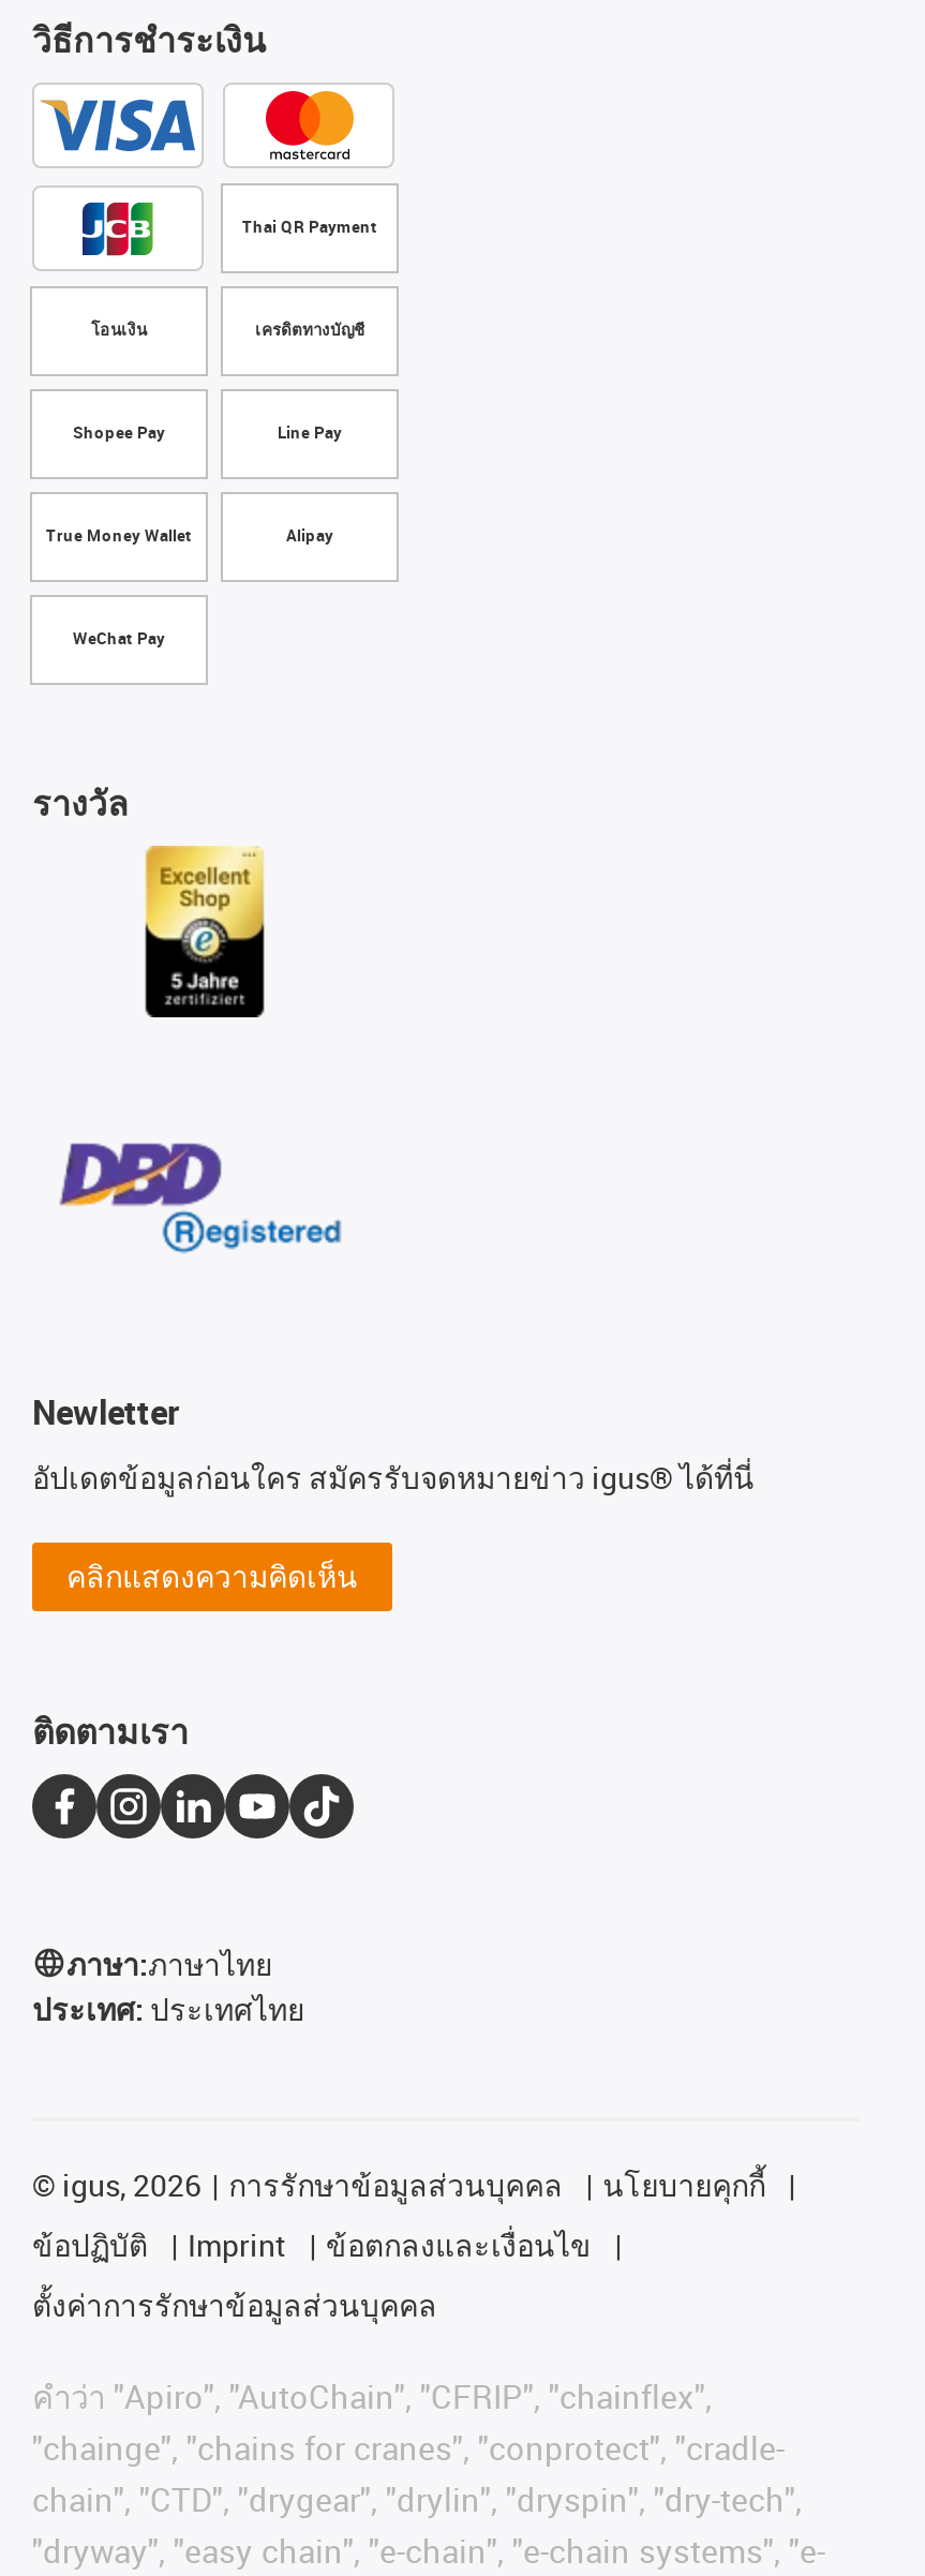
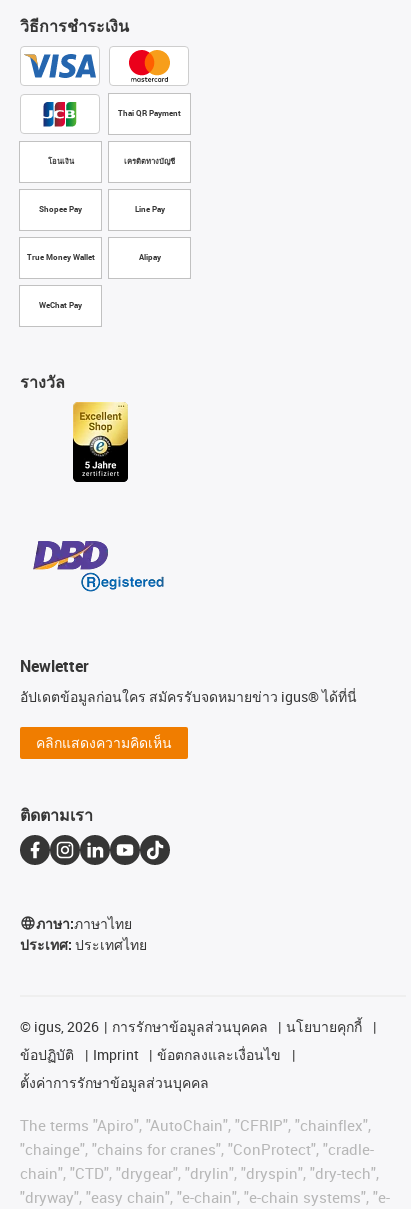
- คําว่า"Apiro", "AutoChain", "CFRIP", "chainflex",
- "chainge", "chains for cranes", "conprotect", "cradle-
+ The terms "Apiro", "AutoChain", "CFRIP", "chainflex",
+ "chainge", "chains for cranes", "ConProtect", "cradle-
